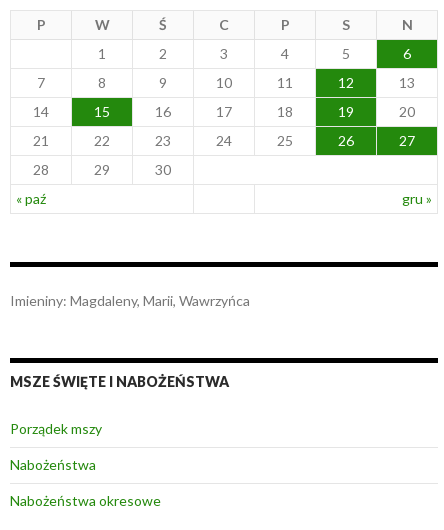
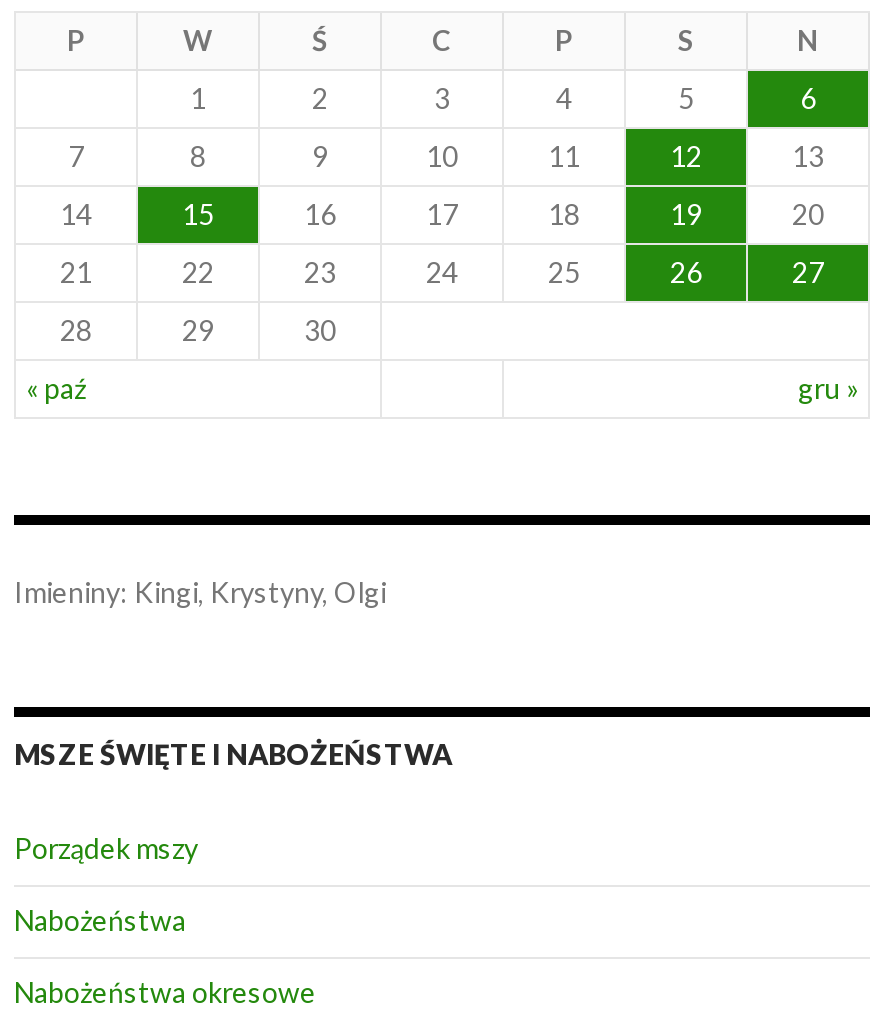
- Imieniny: Magdaleny, Marii, Wawrzyńca
+ Imieniny: Kingi, Krystyny, Olgi
